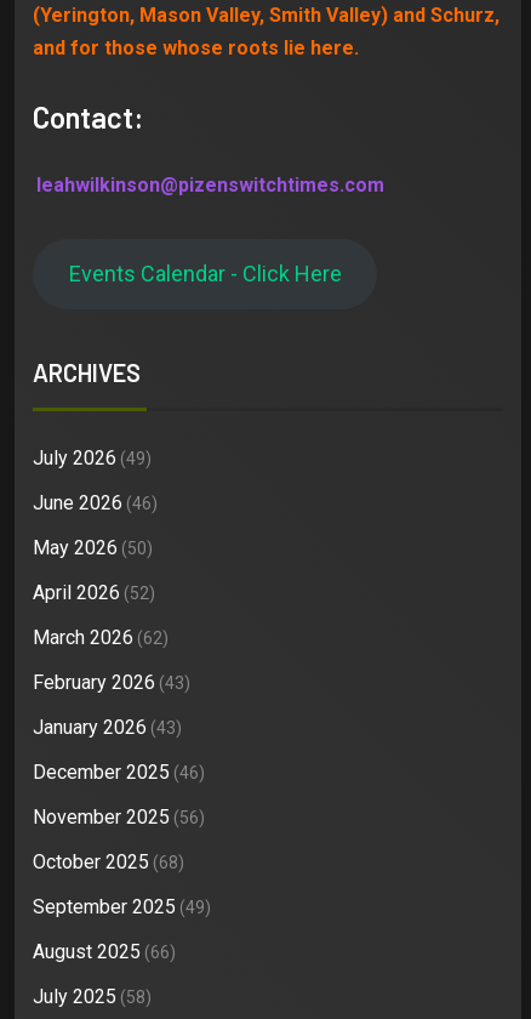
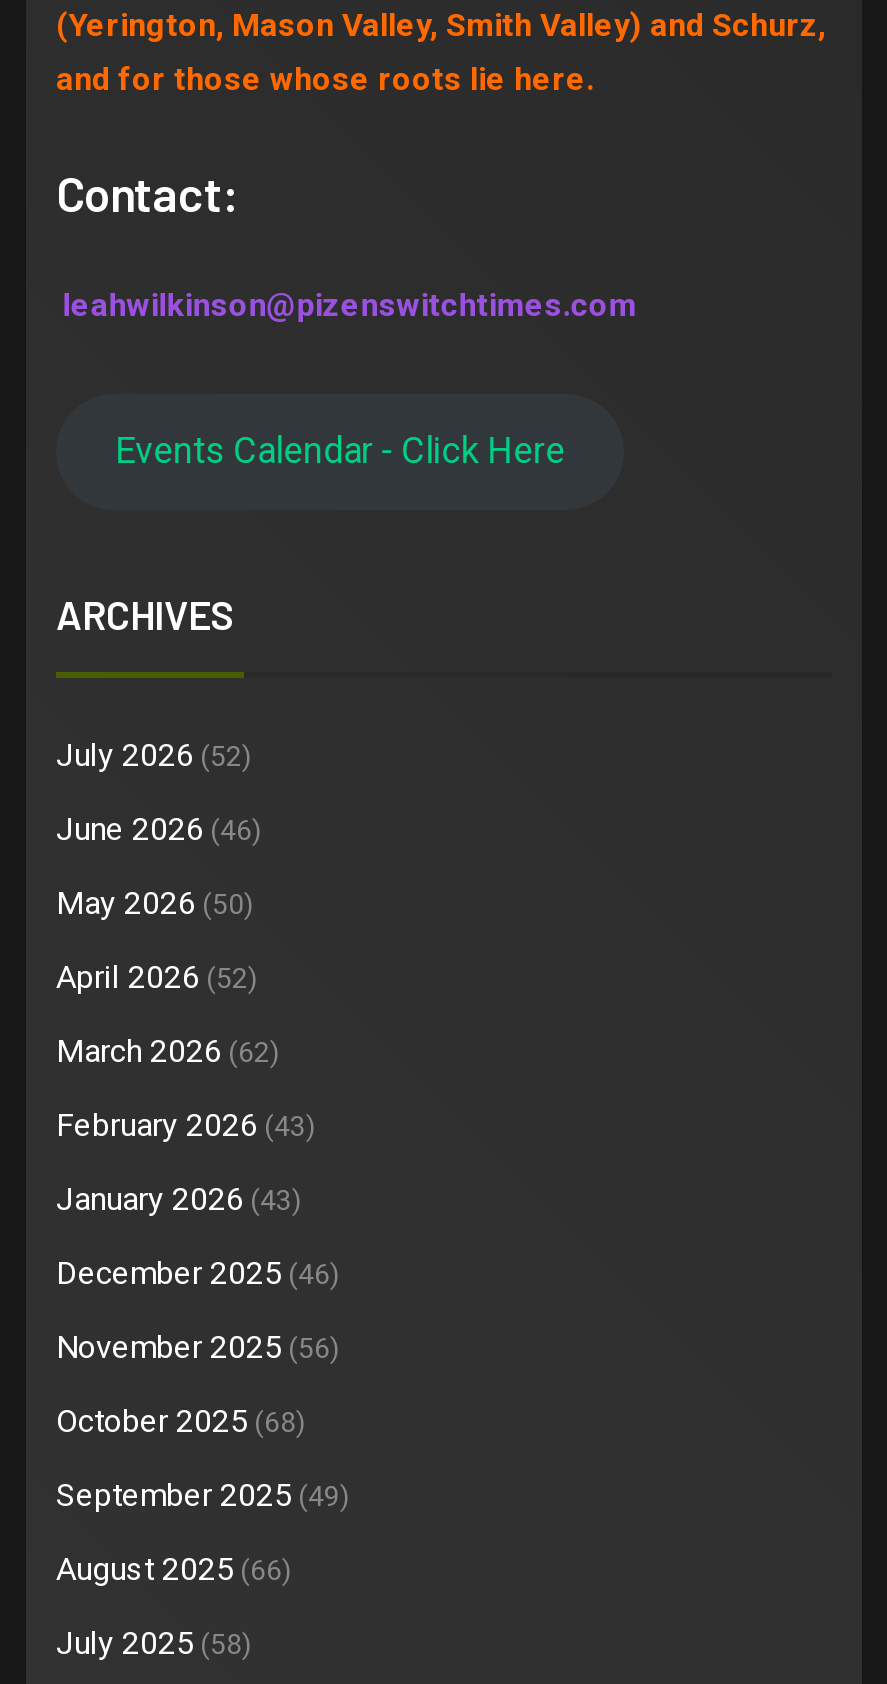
- July 2026 (49)
+ July 2026 (52)
